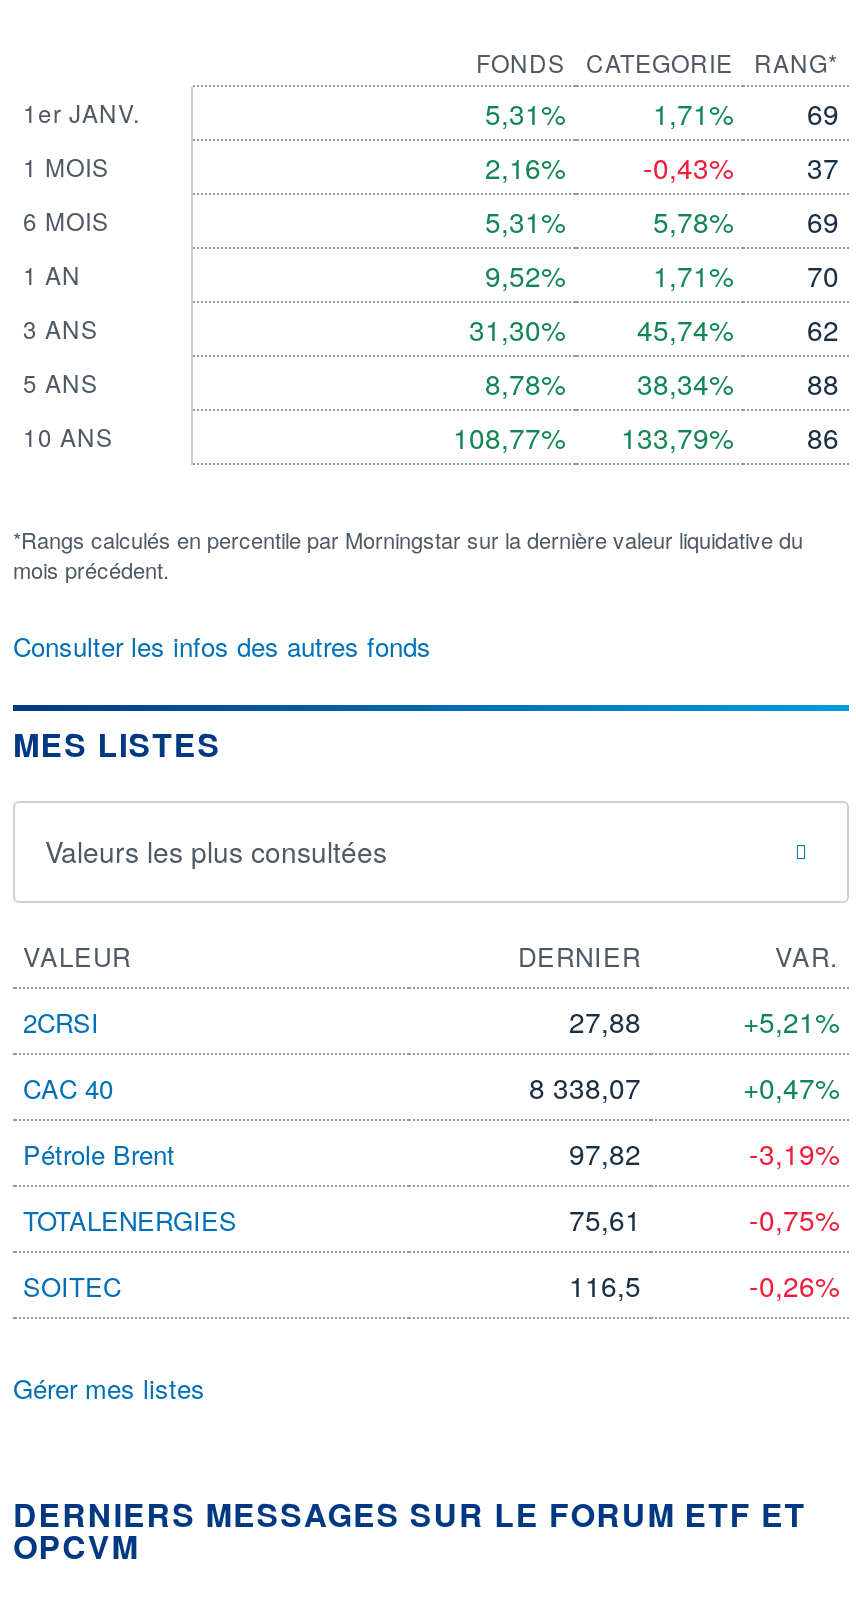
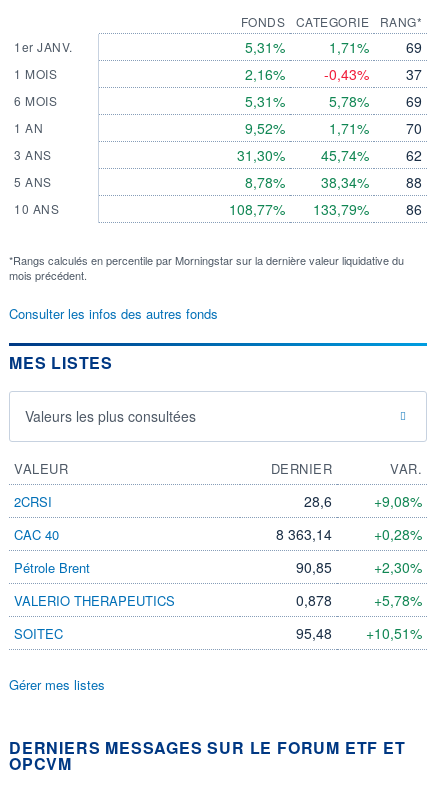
- 27,88
+ 28,6

- +5,21%
+ +9,08%

- 8 338,07
+ 8 363,14

- +0,47%
+ +0,28%

- 97,82
- -3,19%
+ 90,85
+ +2,30%

- TOTALENERGIES
- 75,61
- -0,75%
+ VALERIO THERAPEUTICS
+ 0,878
+ +5,78%

- 116,5
+ 95,48

- -0,26%
+ +10,51%
